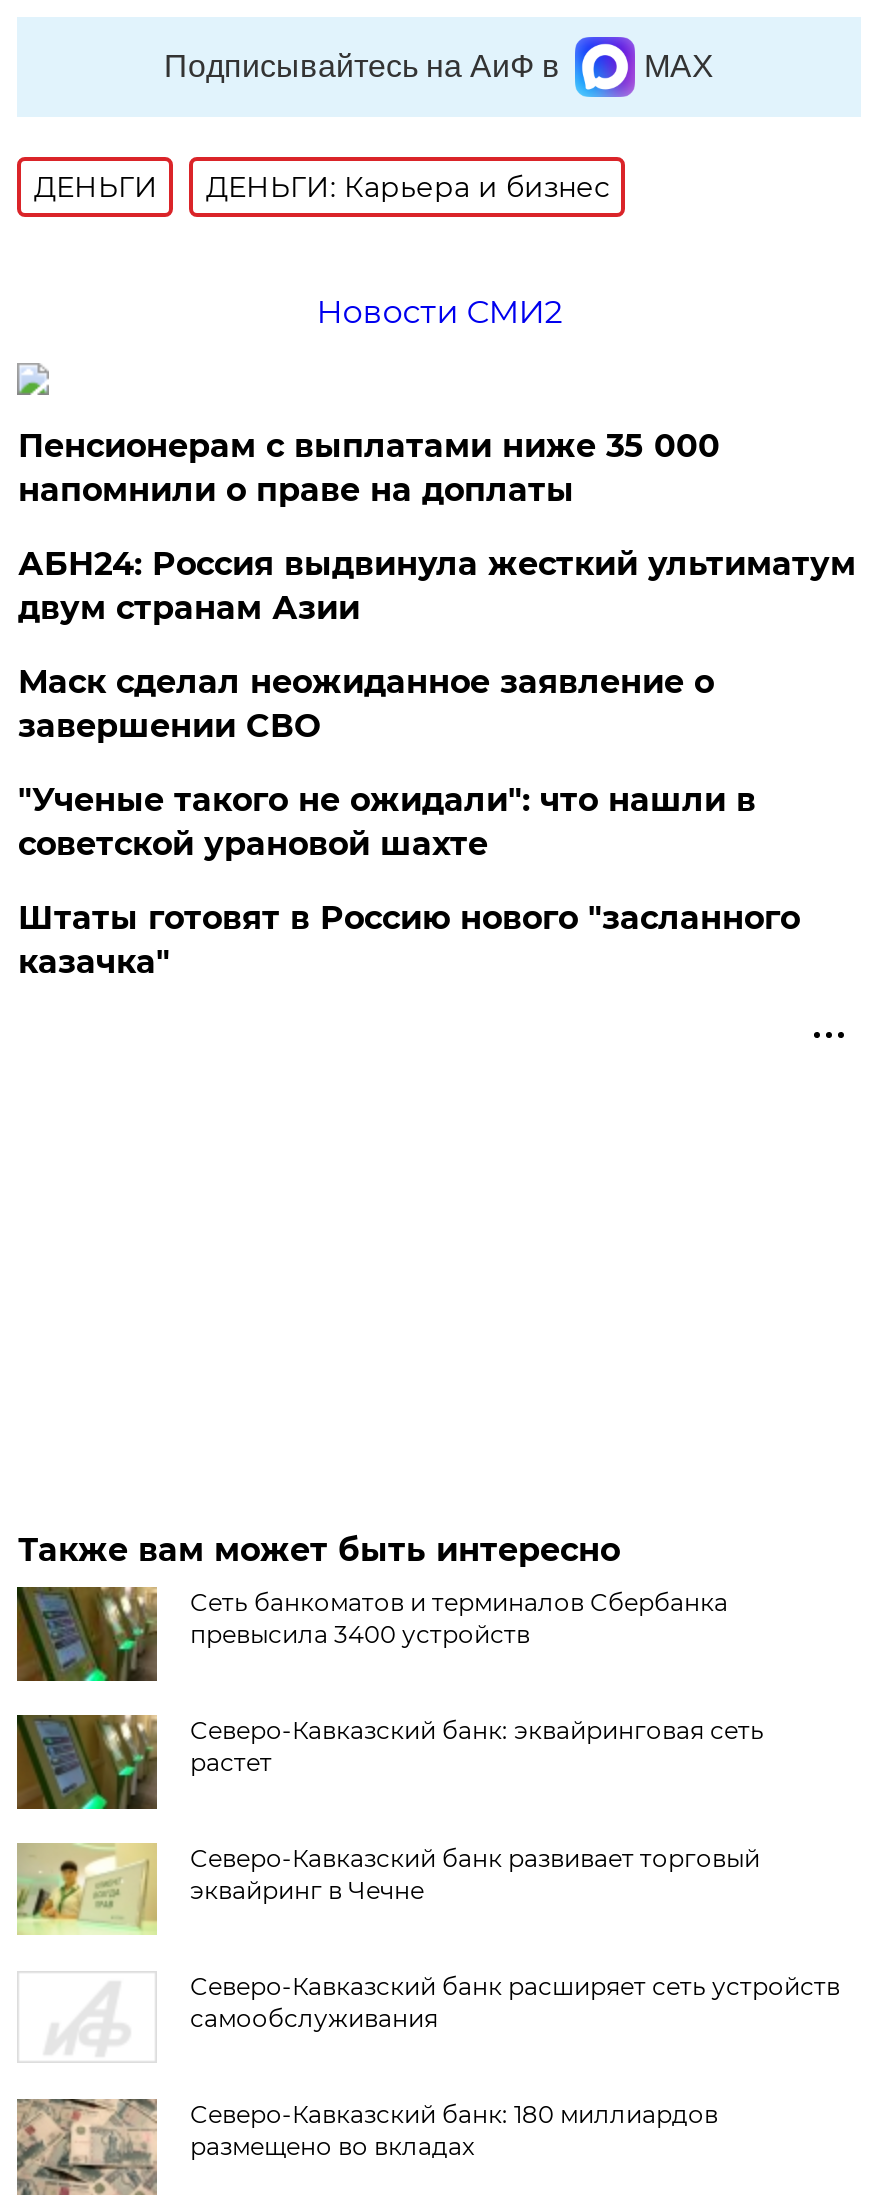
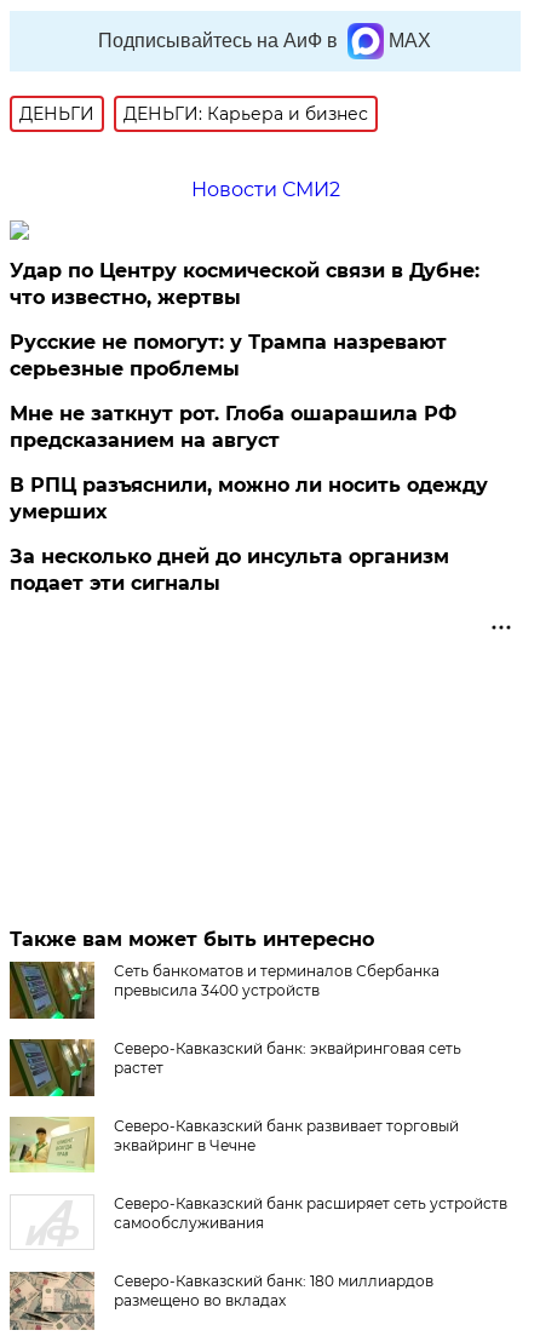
- Пенсионерам с выплатами ниже 35 000
- напомнили о праве на доплаты
+ Удар по Центру космической связи в Дубне:
+ что известно, жертвы

- АБН24: Россия выдвинула жесткий ультиматум
- двум странам Азии
+ Русские не помогут: у Трампа назревают
+ серьезные проблемы

- Маск сделал неожиданное заявление о
- завершении СВО
+ Мне не заткнут рот. Глоба ошарашила РФ
+ предсказанием на август

- "Ученые такого не ожидали": что нашли в
- советской урановой шахте
+ В РПЦ разъяснили, можно ли носить одежду
+ умерших

- Штаты готовят в Россию нового "засланного
- казачка"
+ За несколько дней до инсульта организм
+ подает эти сигналы
